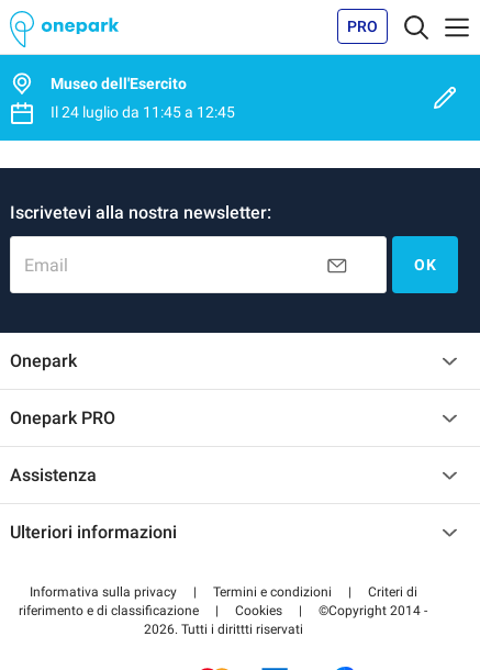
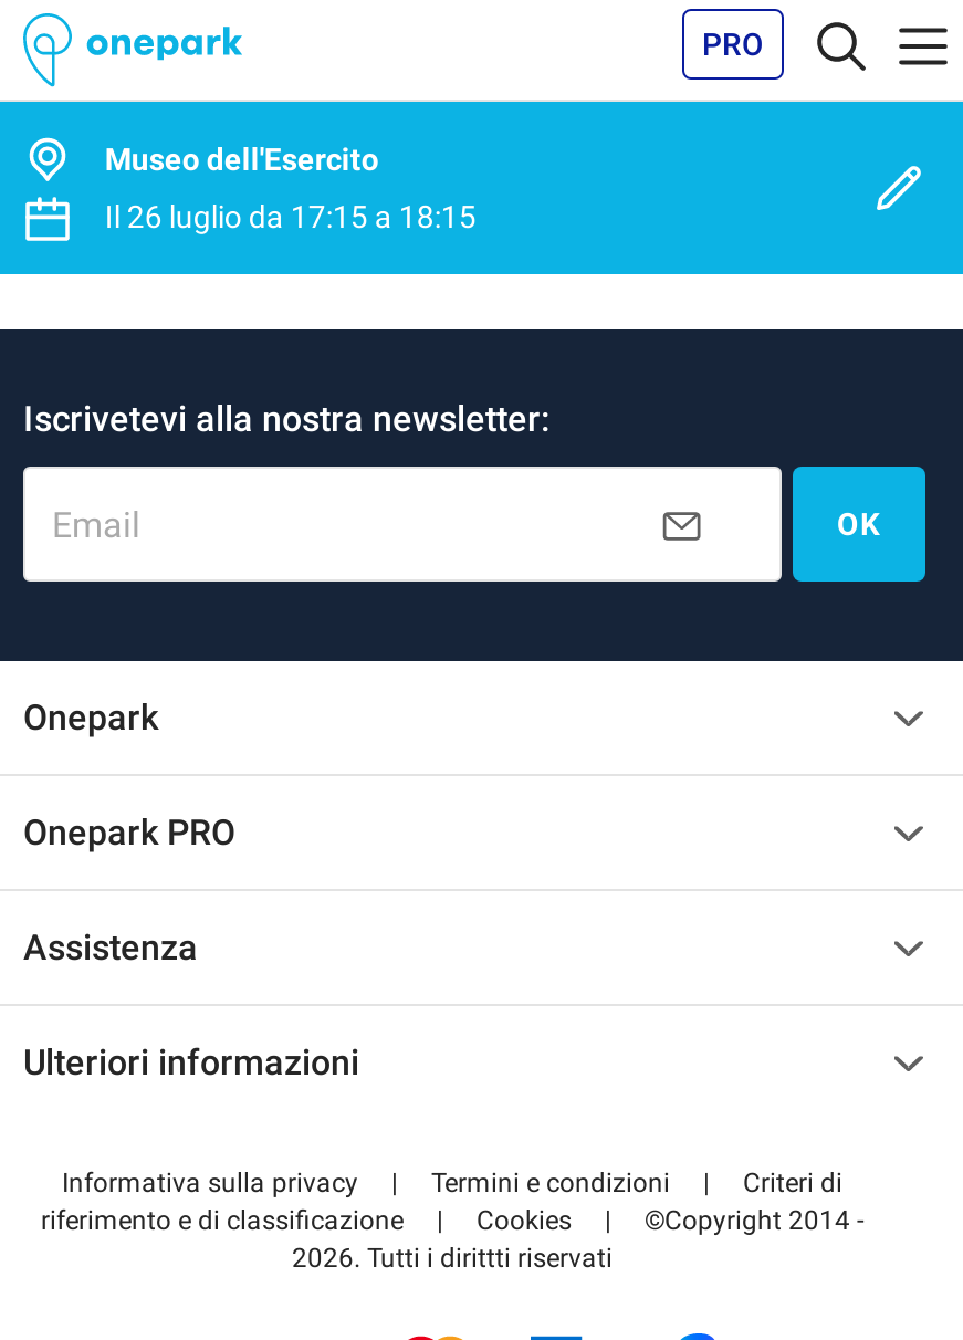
- Il 24 luglio da 11:45 a 12:45
+ Il 26 luglio da 17:15 a 18:15
